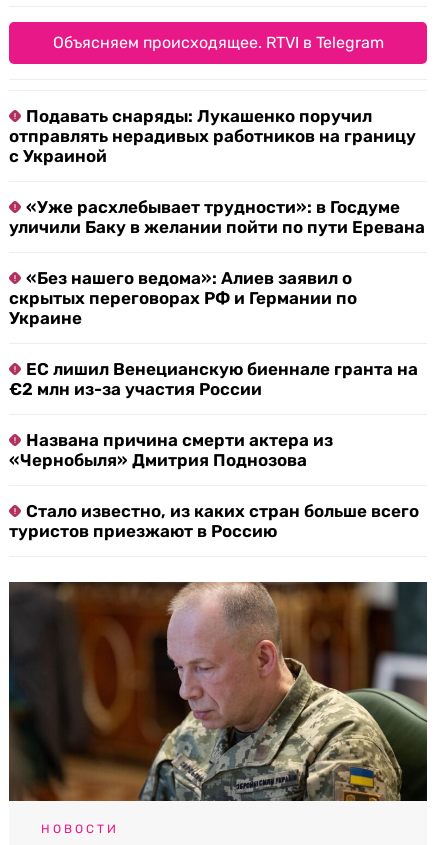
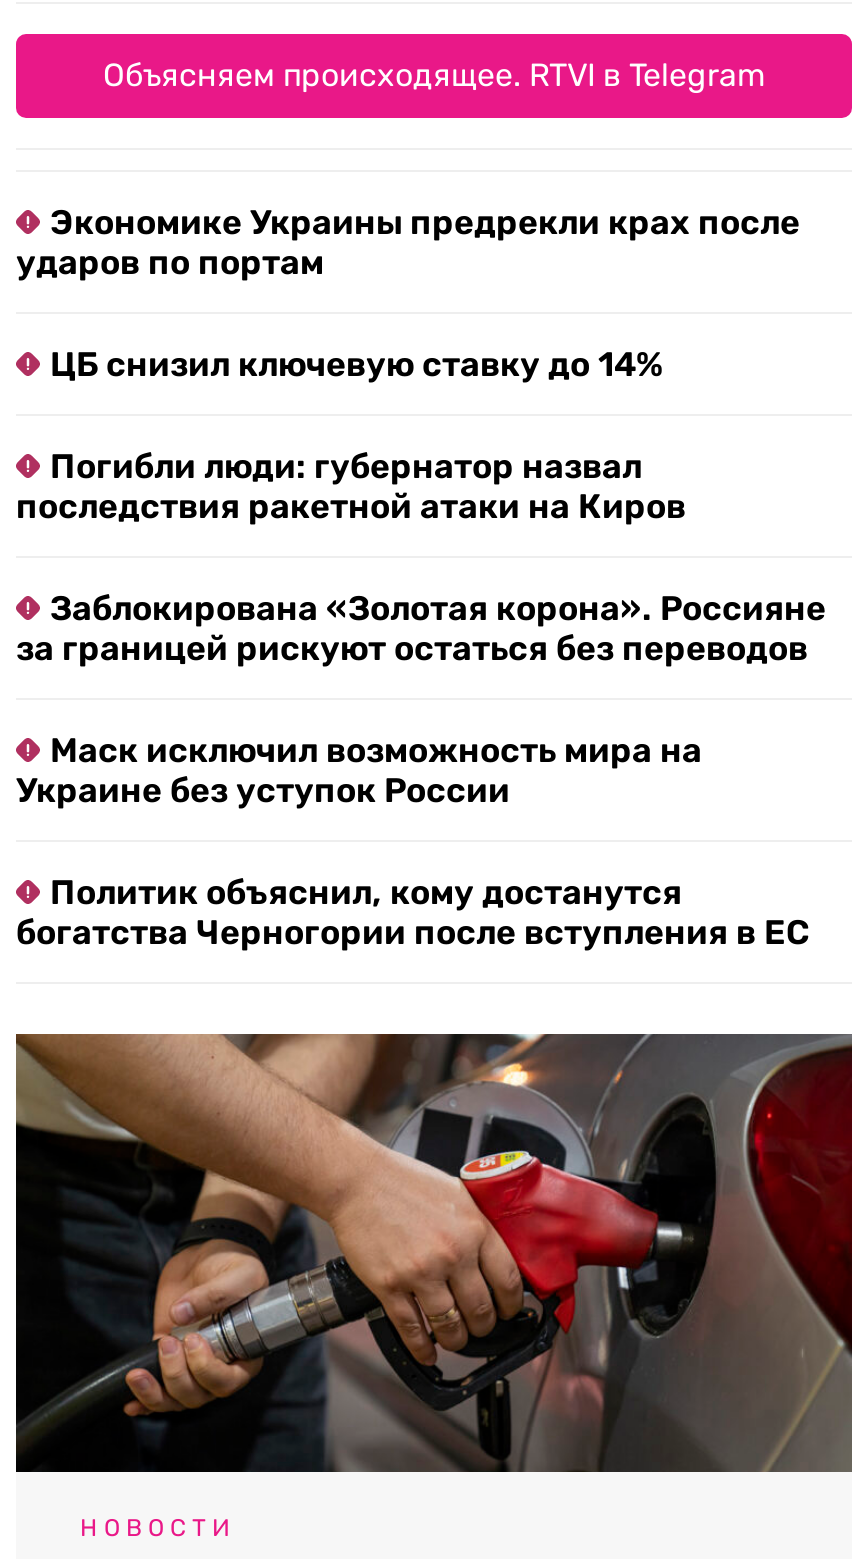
- Подавать снаряды: Лукашенко поручил
- отправлять нерадивых работников на границу
- с Украиной
+ Экономике Украины предрекли крах после
+ ударов по портам

- «Уже расхлебывает трудности»: в Госдуме
- уличили Баку в желании пойти по пути Еревана
+ ЦБ снизил ключевую ставку до 14%

- «Без нашего ведома»: Алиев заявил о
- скрытых переговорах РФ и Германии по
- Украине
+ Погибли люди: губернатор назвал
+ последствия ракетной атаки на Киров

- ЕС лишил Венецианскую биеннале гранта на
- €2 млн из-за участия России
+ Заблокирована «Золотая корона». Россияне
+ за границей рискуют остаться без переводов

- Названа причина смерти актера из
- «Чернобыля» Дмитрия Поднозова
+ Маск исключил возможность мира на
+ Украине без уступок России

- Стало известно, из каких стран больше всего
- туристов приезжают в Россию
+ Политик объяснил, кому достанутся
+ богатства Черногории после вступления в ЕС

- [image]
+ [image]
